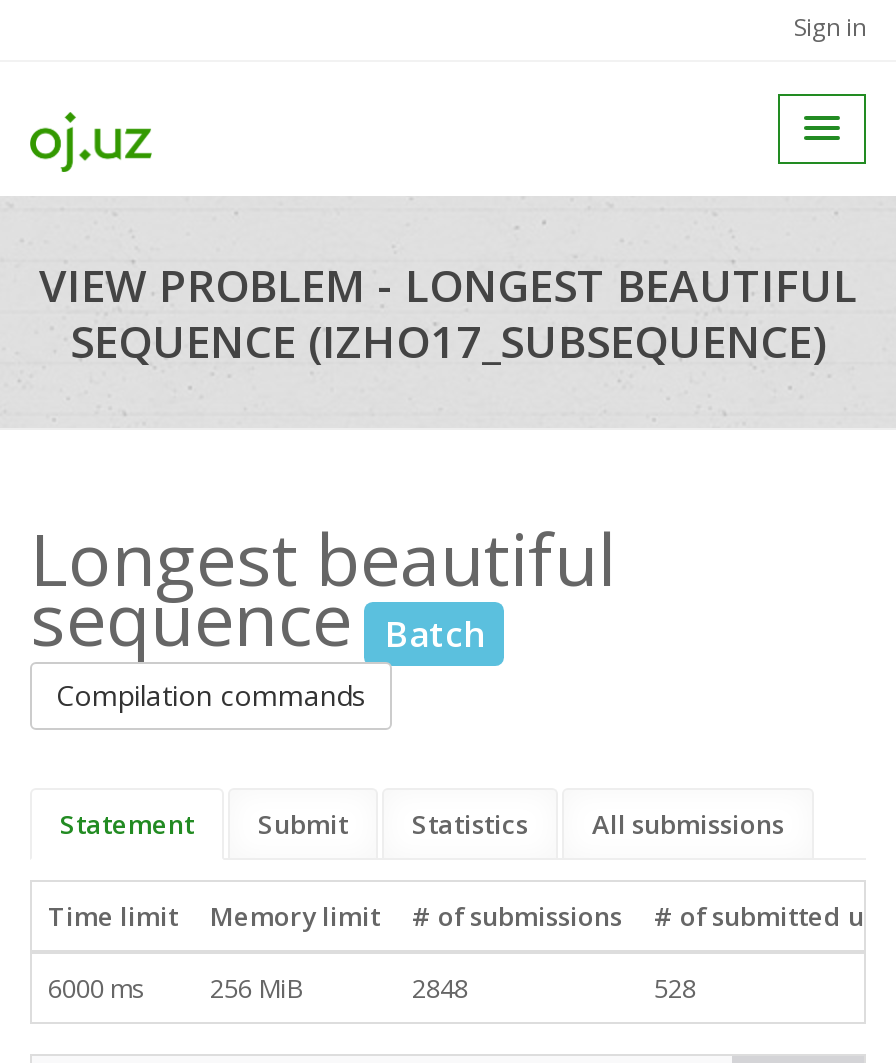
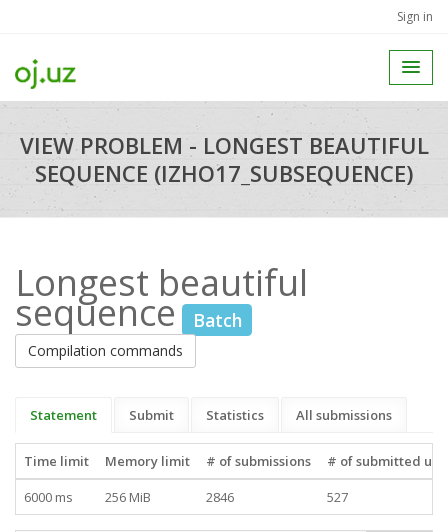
- 2848
+ 2846

- 528
+ 527
